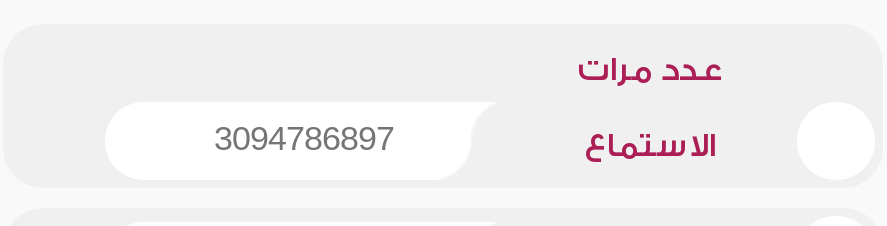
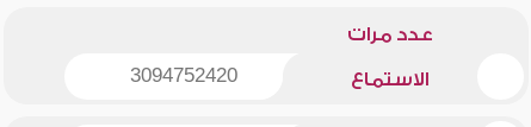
- 3094786897
+ 3094752420
